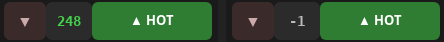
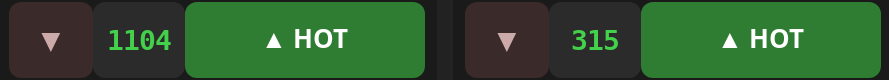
- 248
+ 1104

- -1
+ 315
